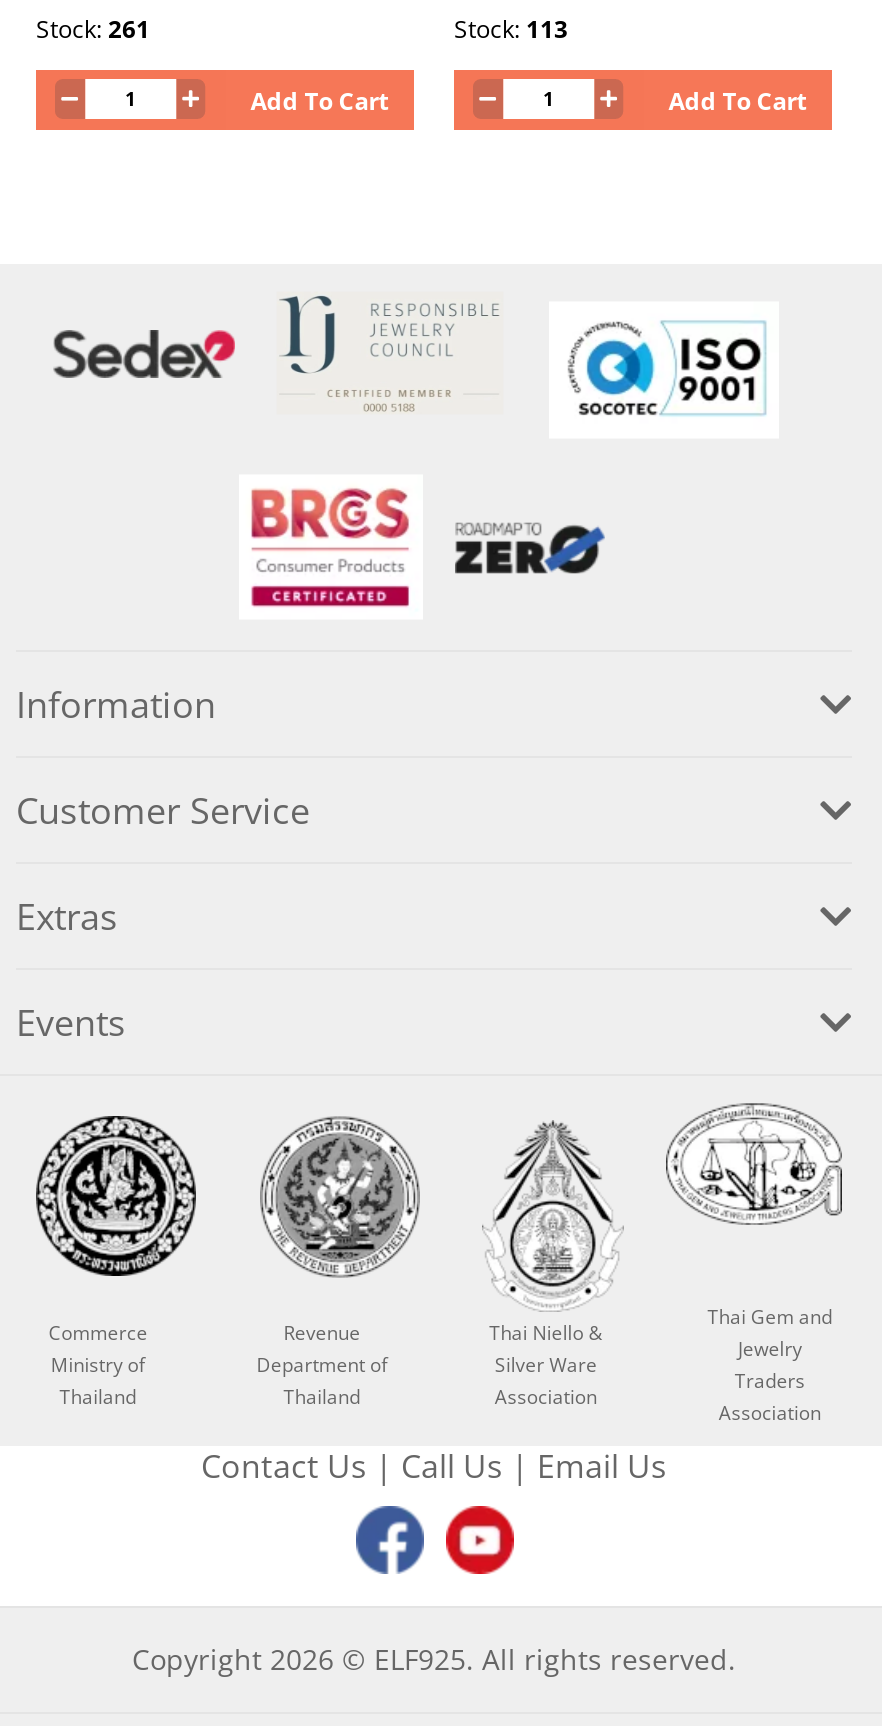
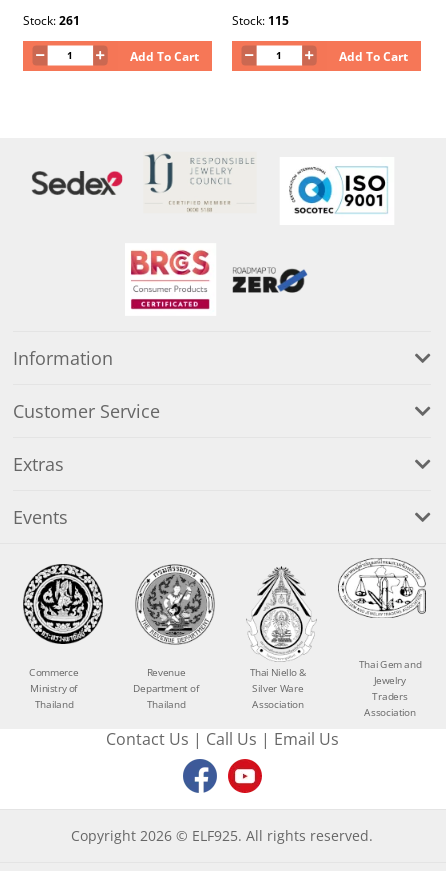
- Stock: 113
+ Stock: 115
